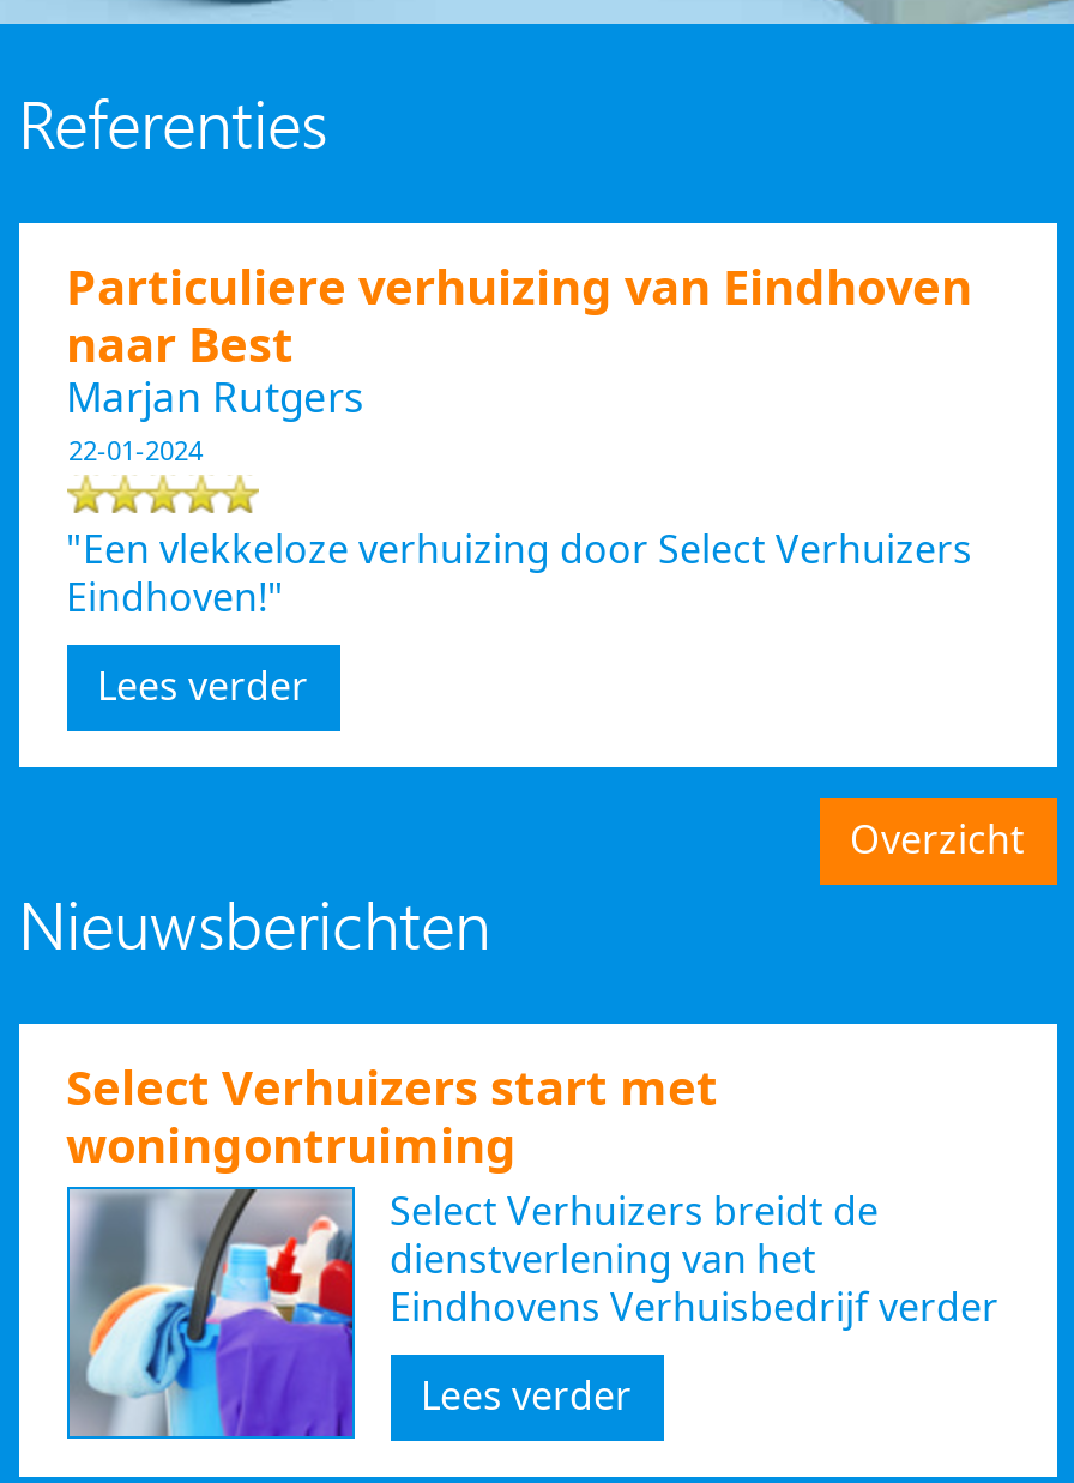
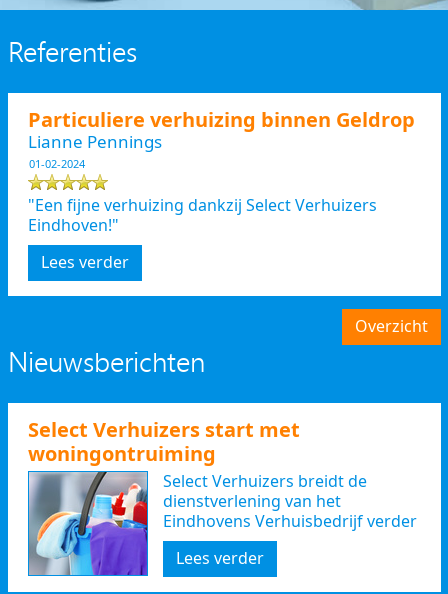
- Particuliere verhuizing van Eindhoven
- naar Best
- Marjan Rutgers
- 22-01-2024
+ Particuliere verhuizing binnen Geldrop
+ Lianne Pennings
+ 01-02-2024

- "Een vlekkeloze verhuizing door Select Verhuizers
+ "Een fijne verhuizing dankzij Select Verhuizers
